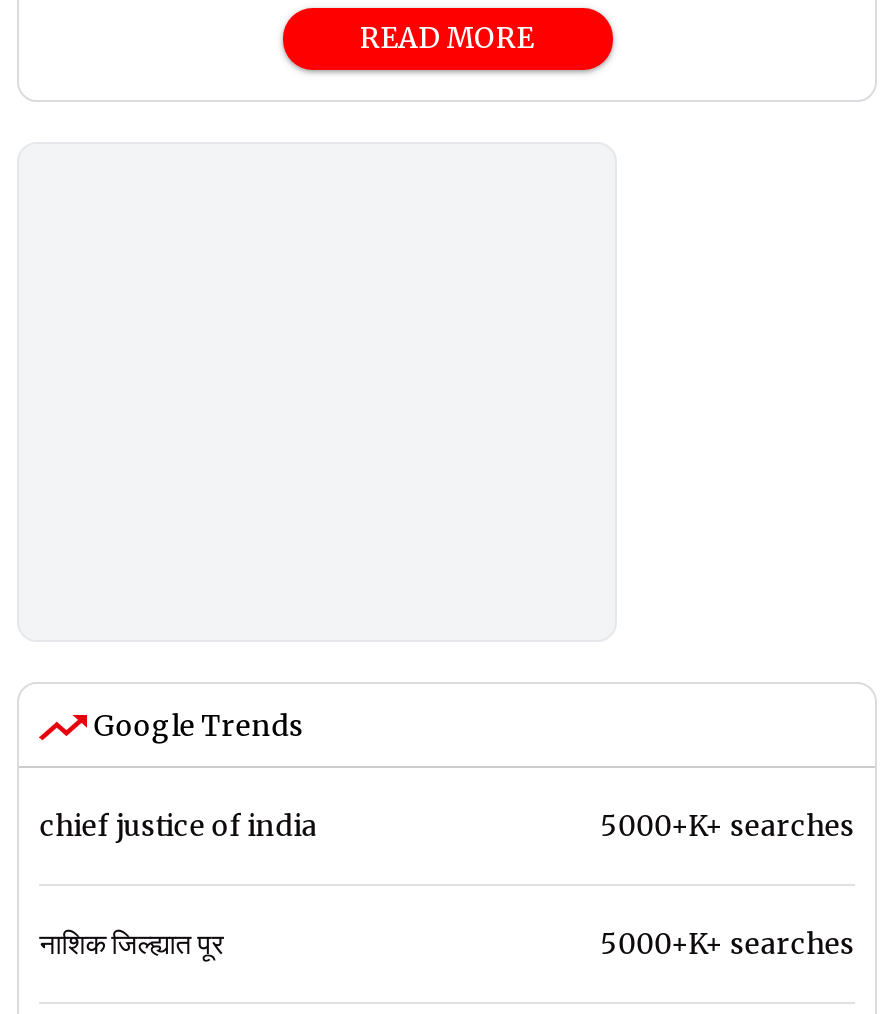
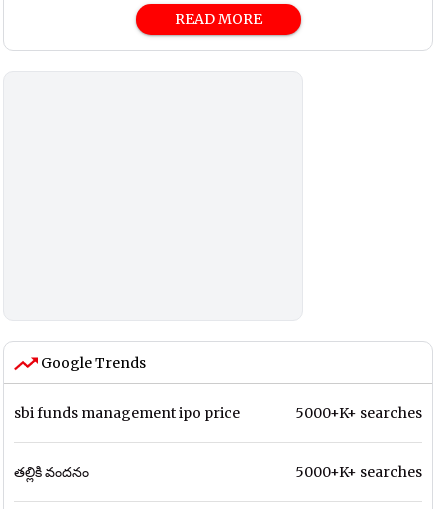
- chief justice of india
+ sbi funds management ipo price

- नाशिक जिल्ह्यात पूर
+ తల్లికి వందనం
